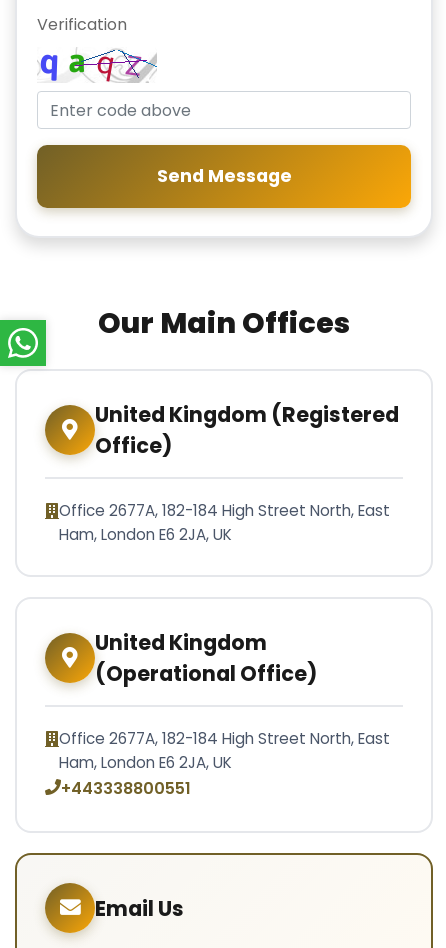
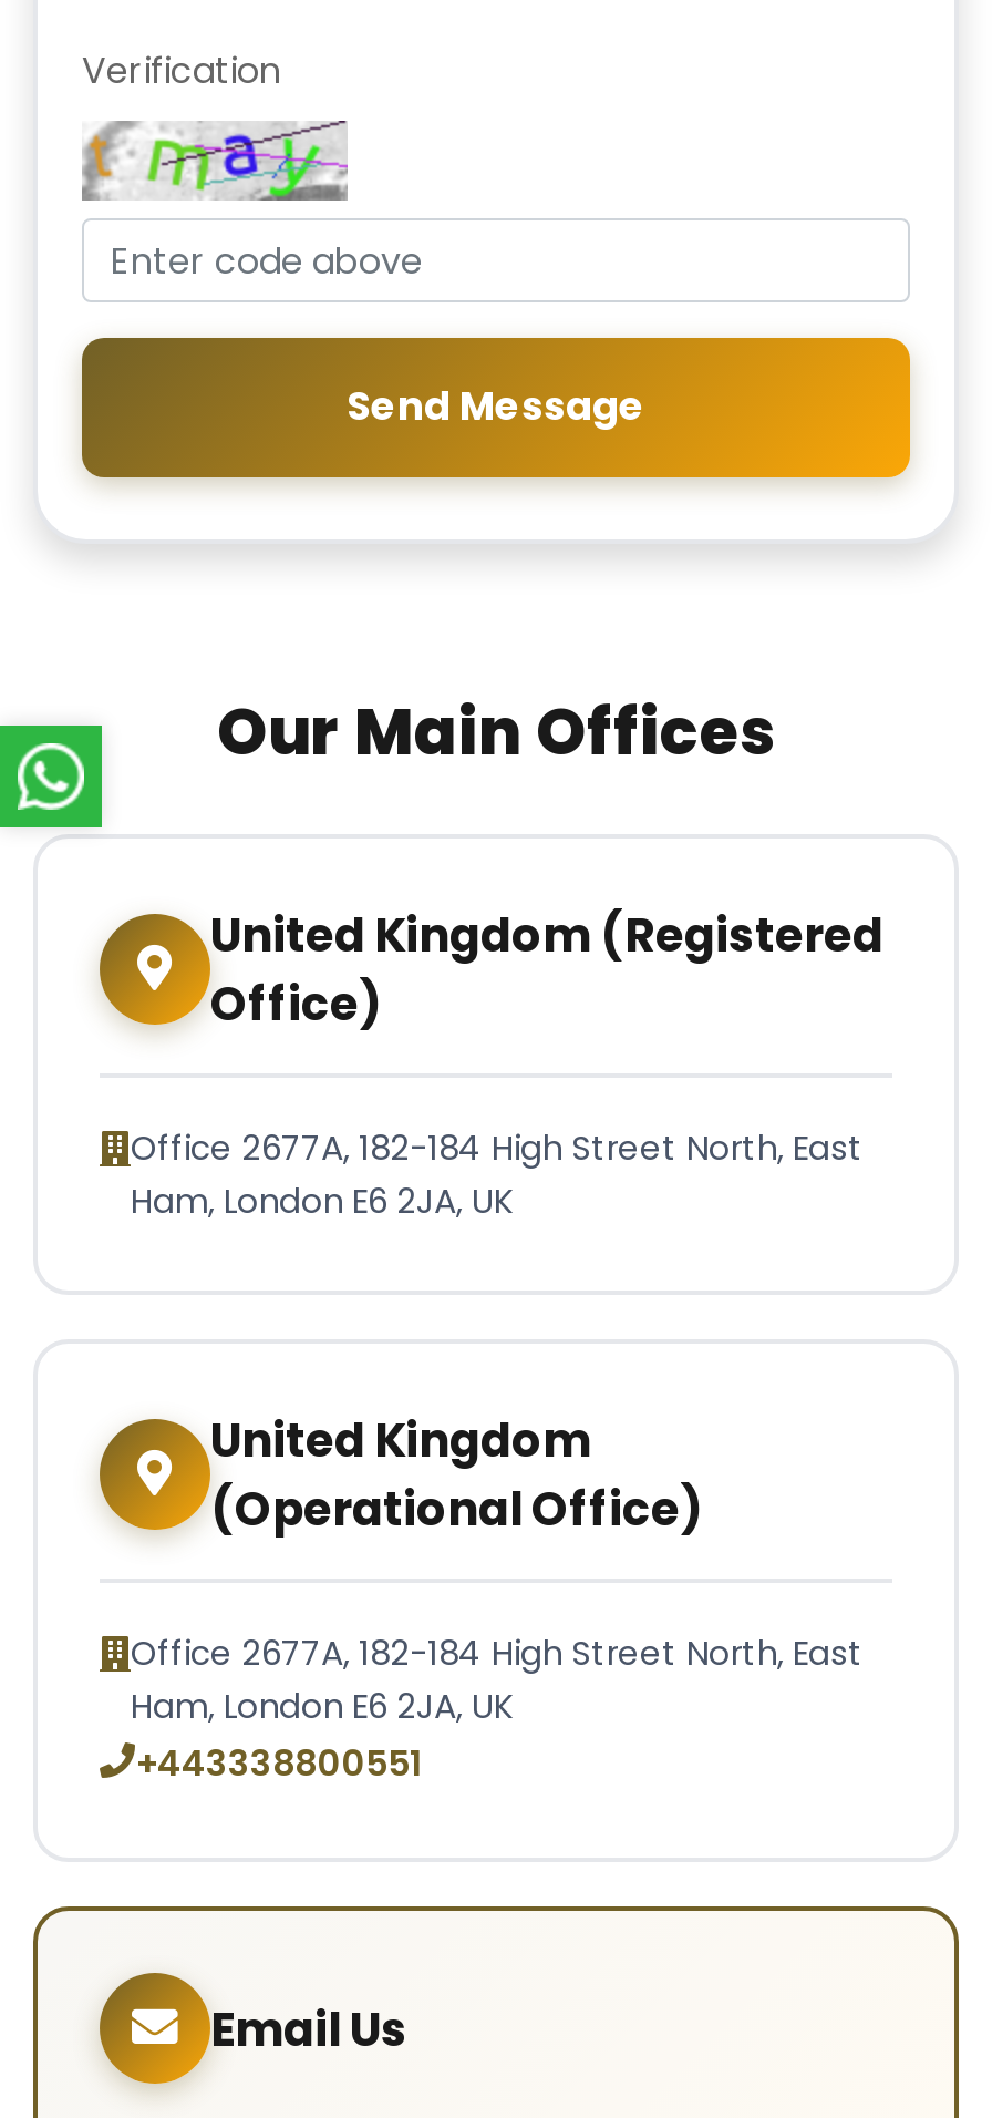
- [image]
+ [image]
